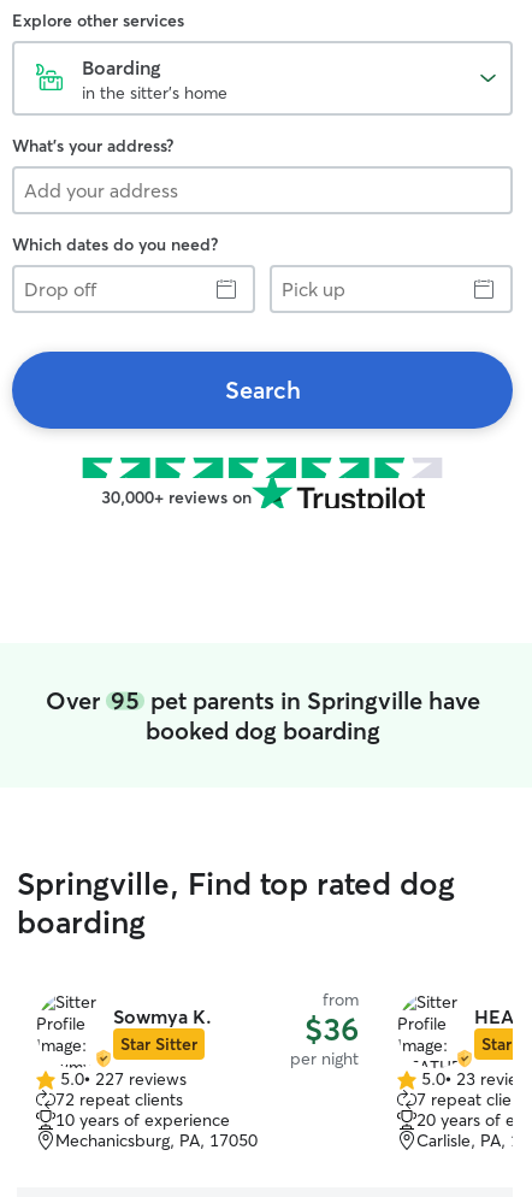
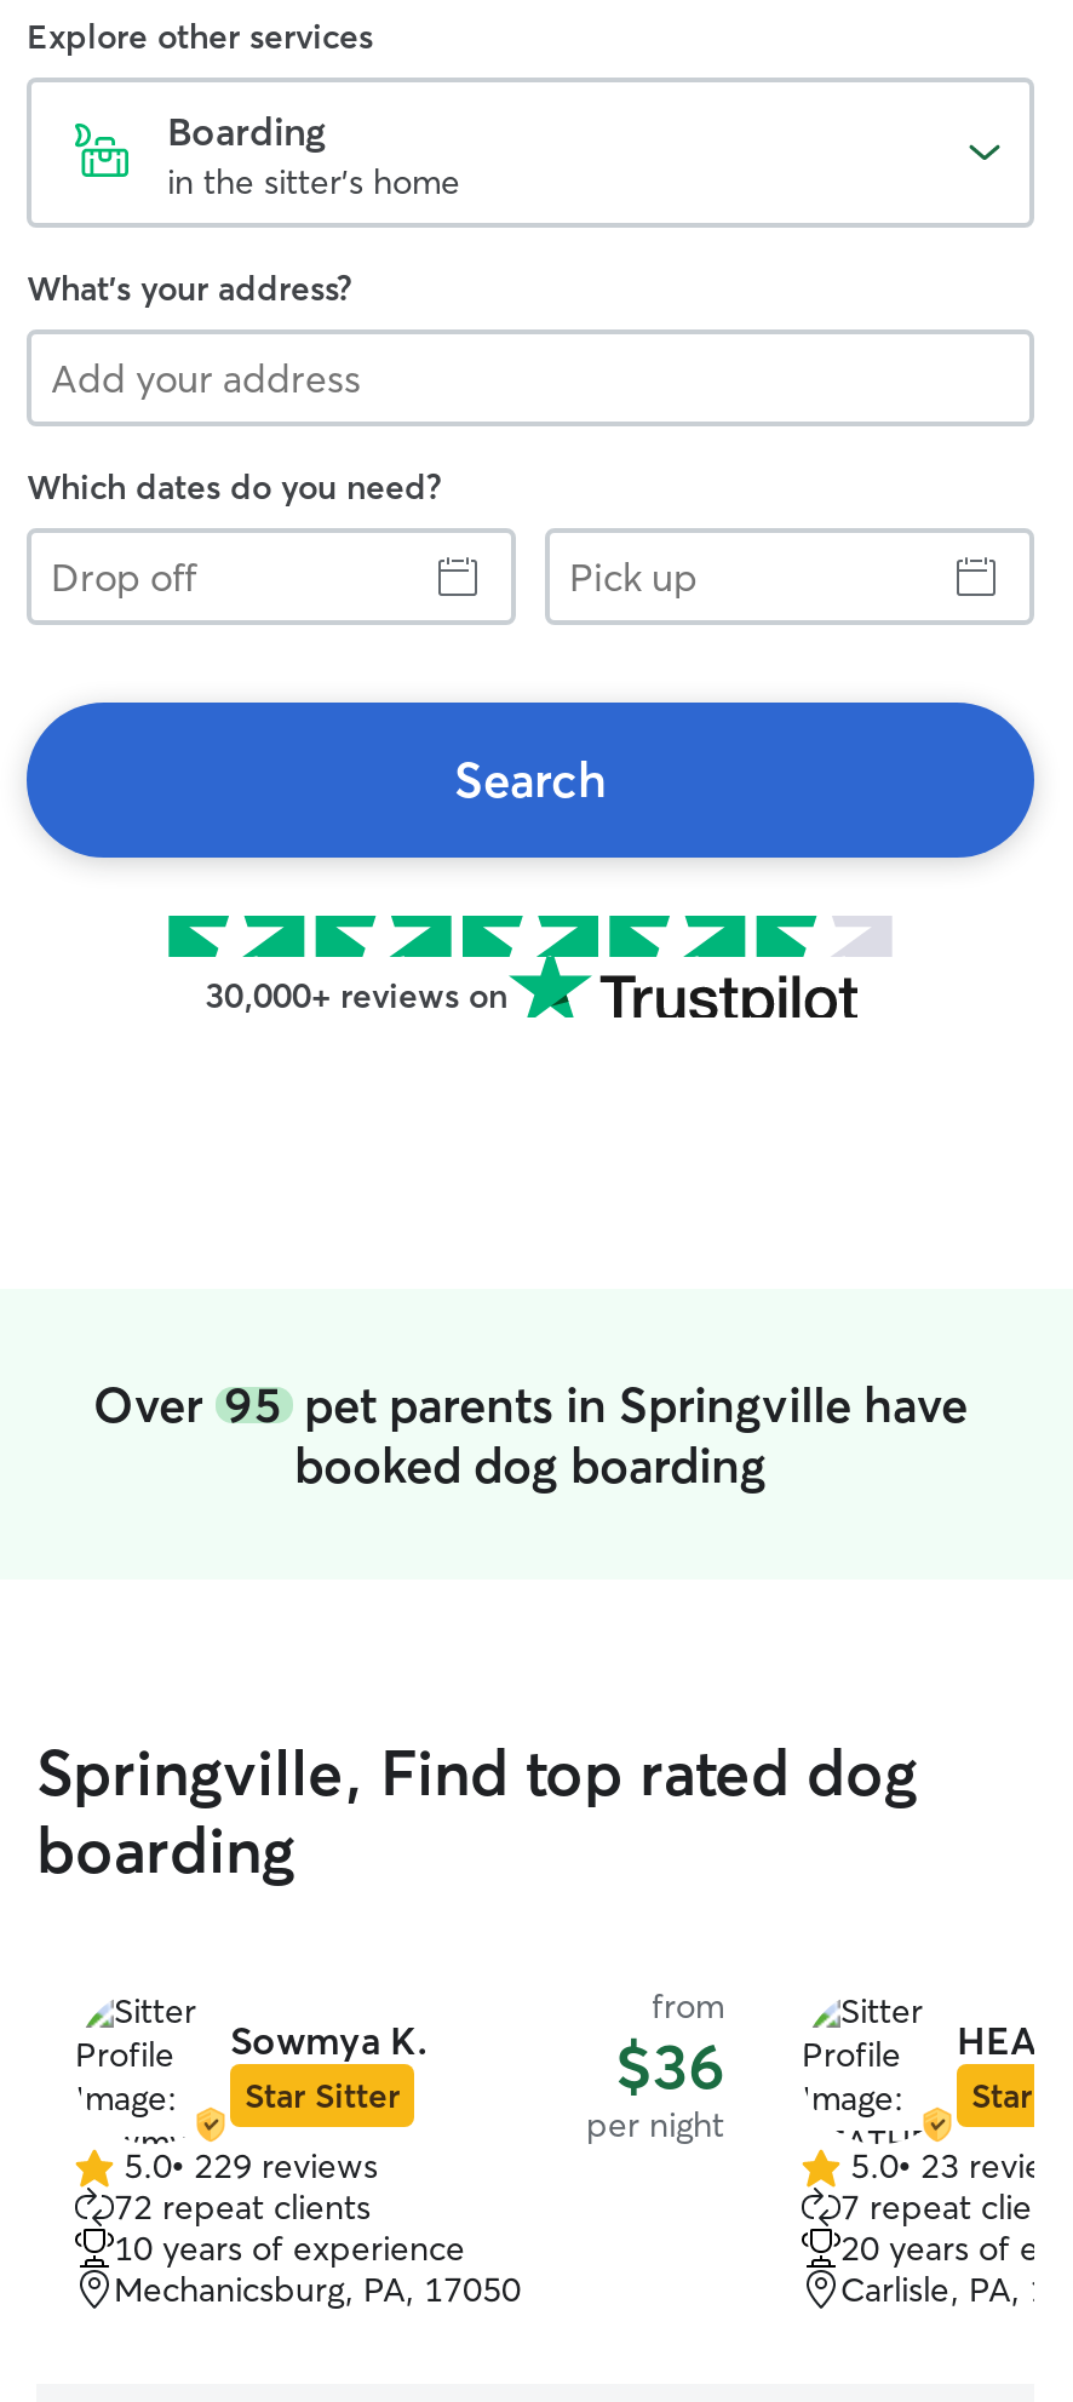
- 5.0• 227 reviews
+ 5.0• 229 reviews
